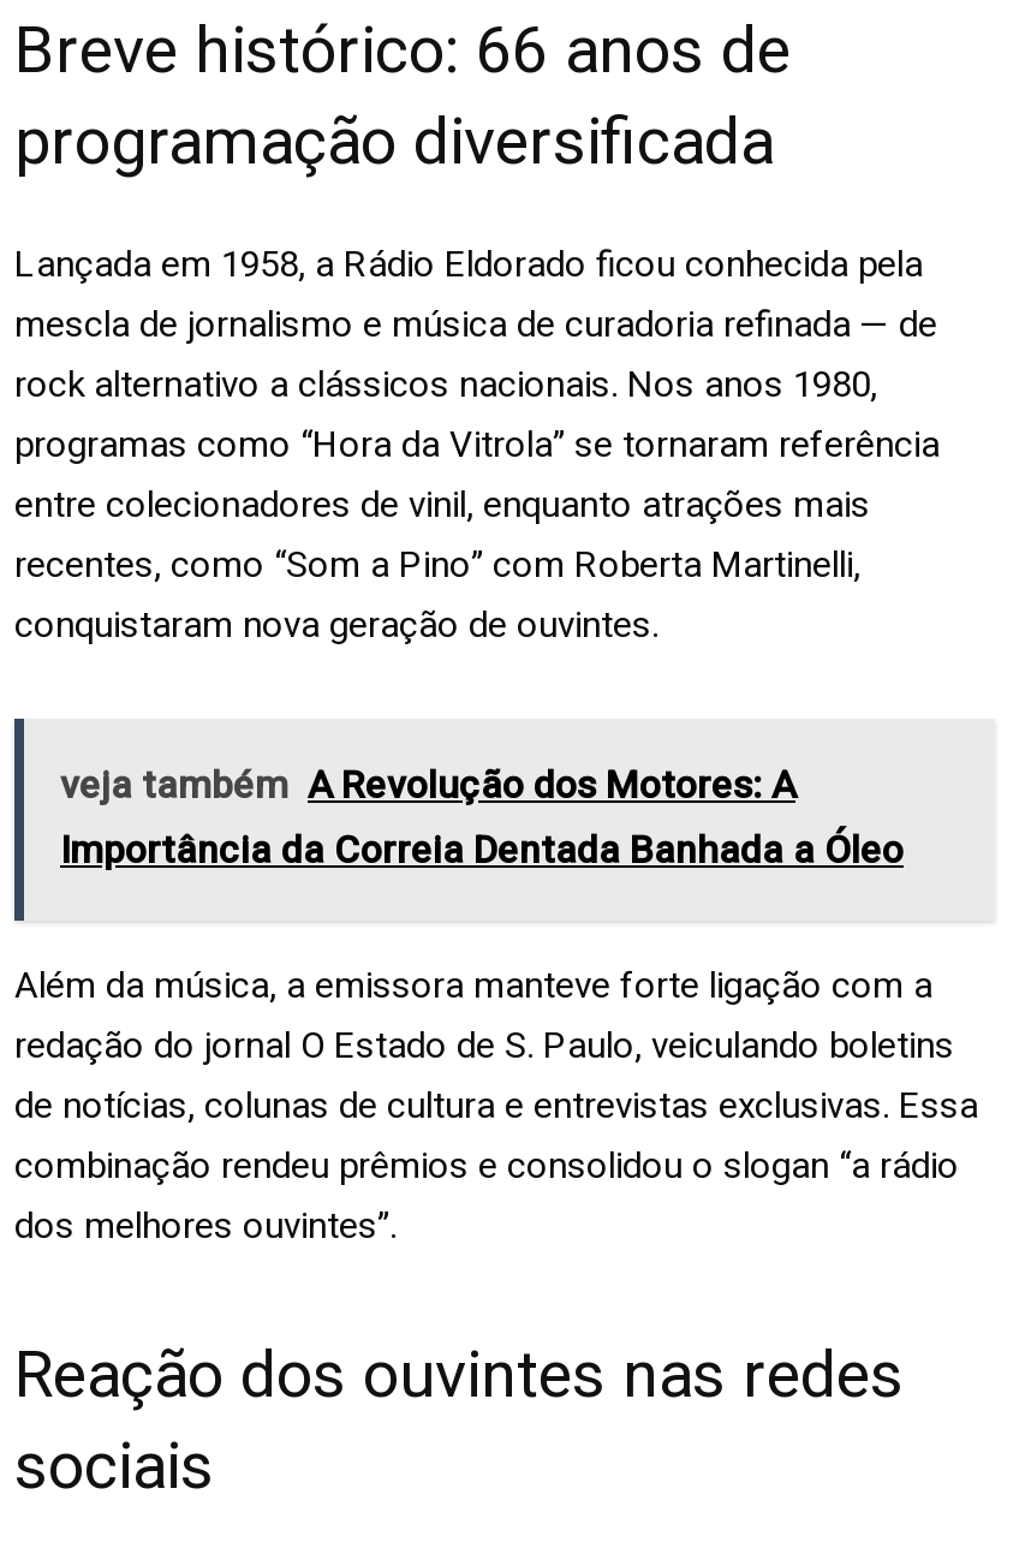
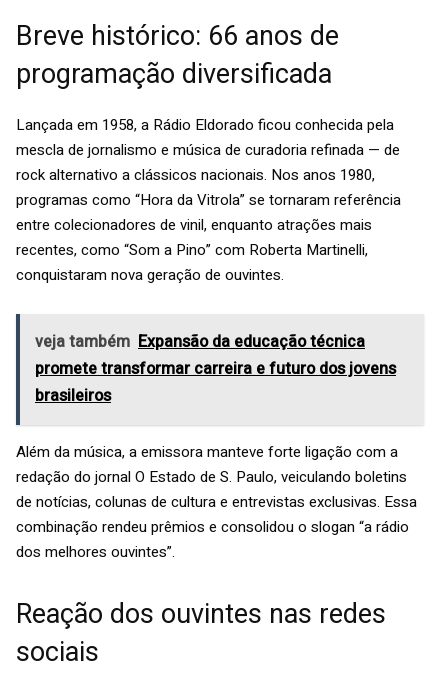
- veja também A Revolução dos Motores: A
- Importância da Correia Dentada Banhada a Óleo
+ veja também Expansão da educação técnica
+ promete transformar carreira e futuro dos jovens
+ brasileiros
